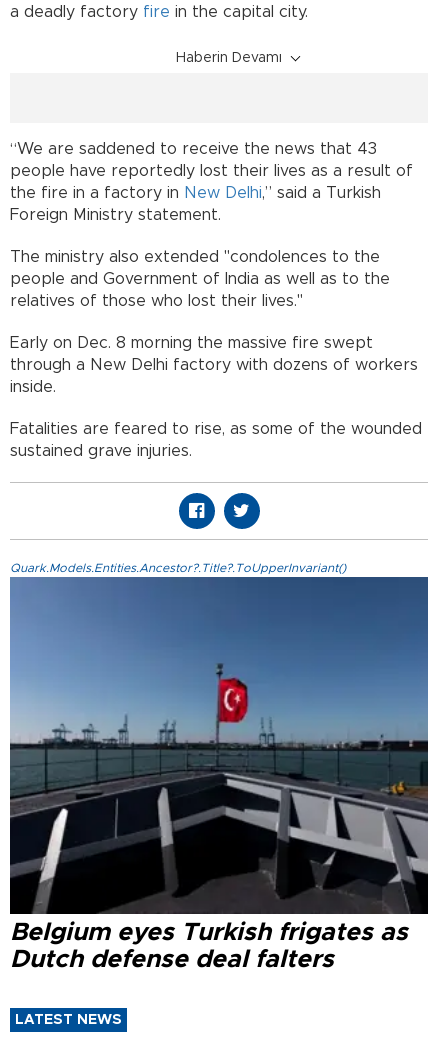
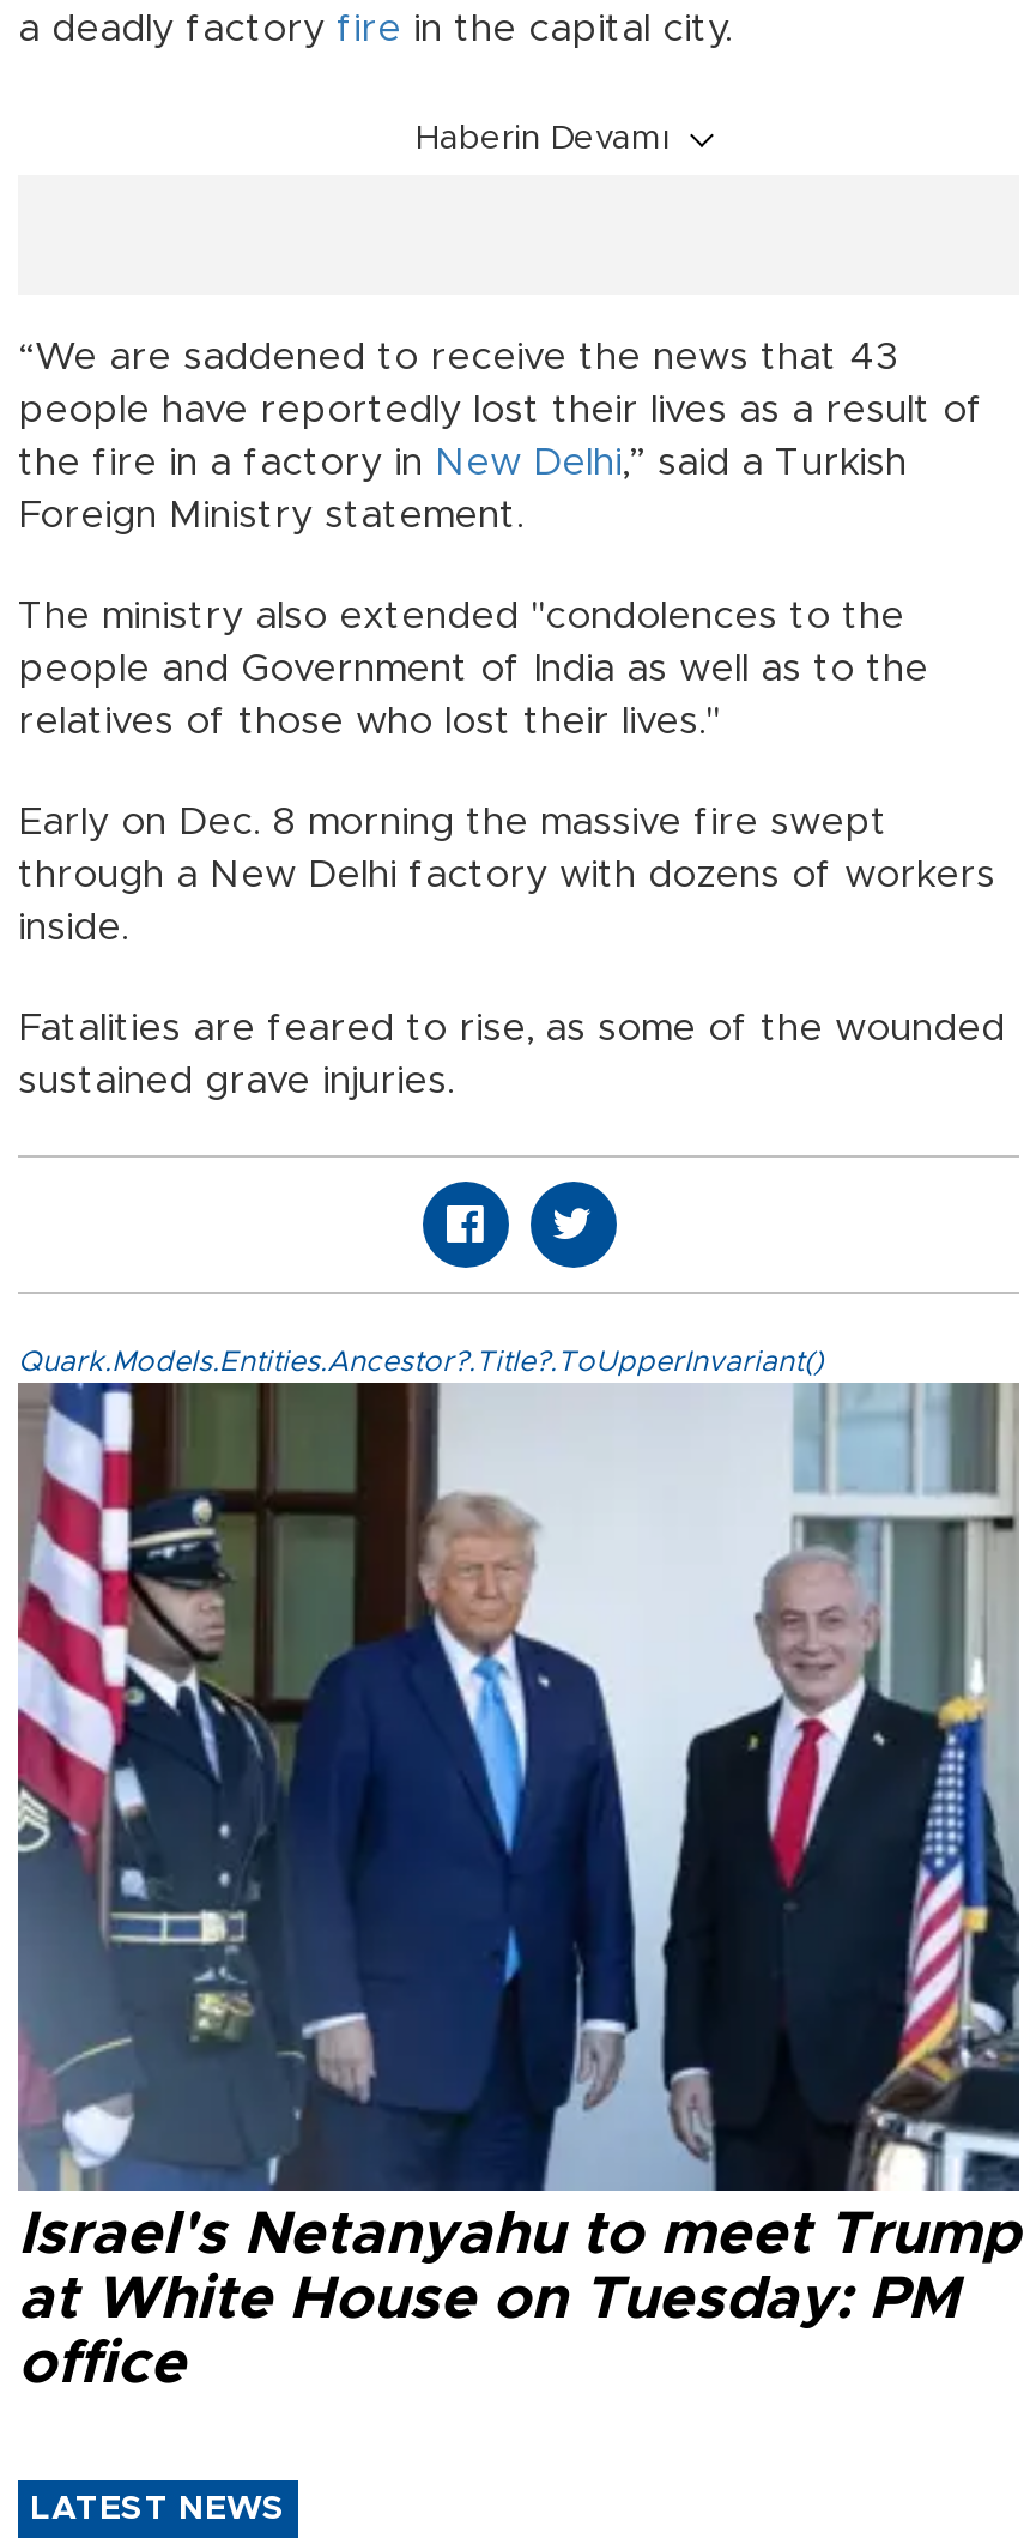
- [image]
- Belgium eyes Turkish frigates as
- Dutch defense deal falters
+ [image]
+ Israel's Netanyahu to meet Trump
+ at White House on Tuesday: PM
+ office
